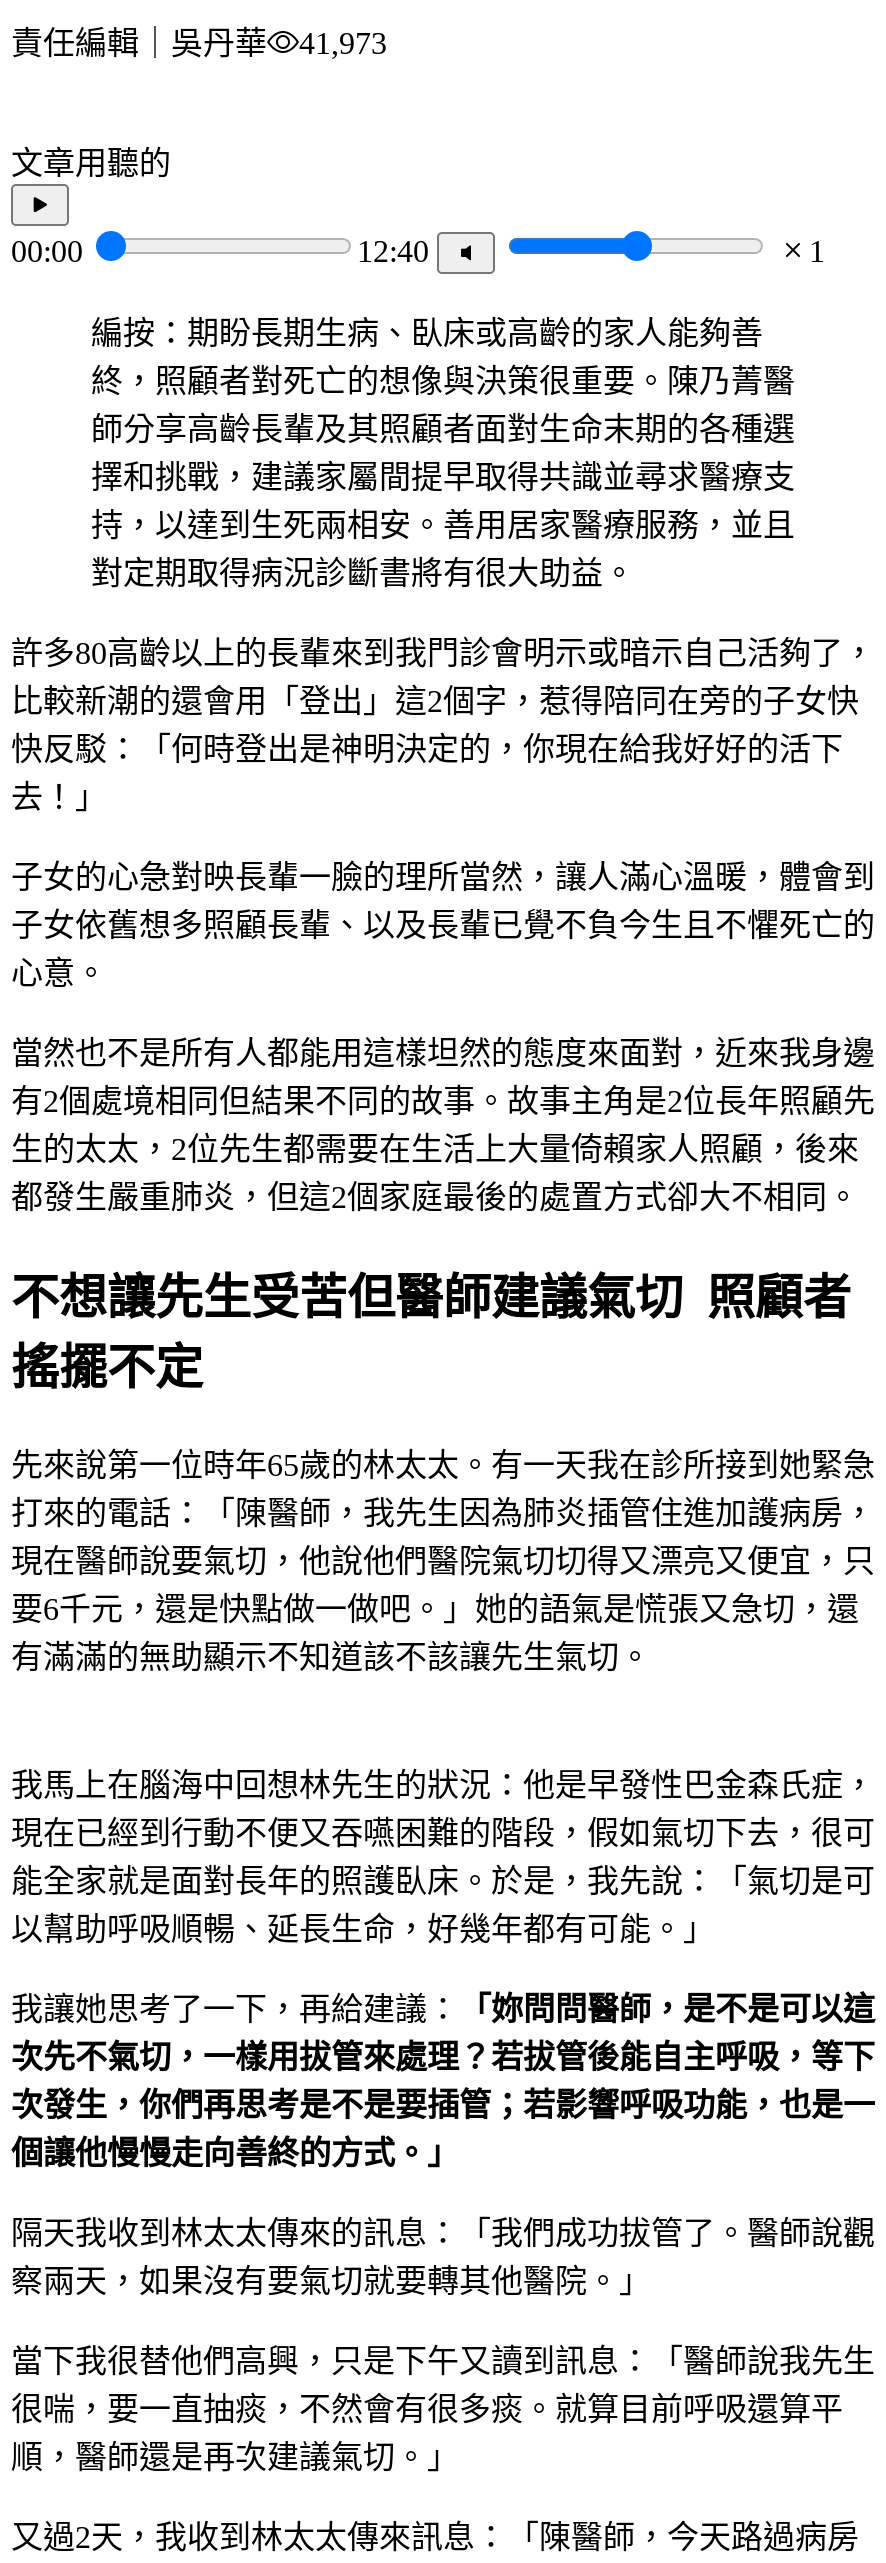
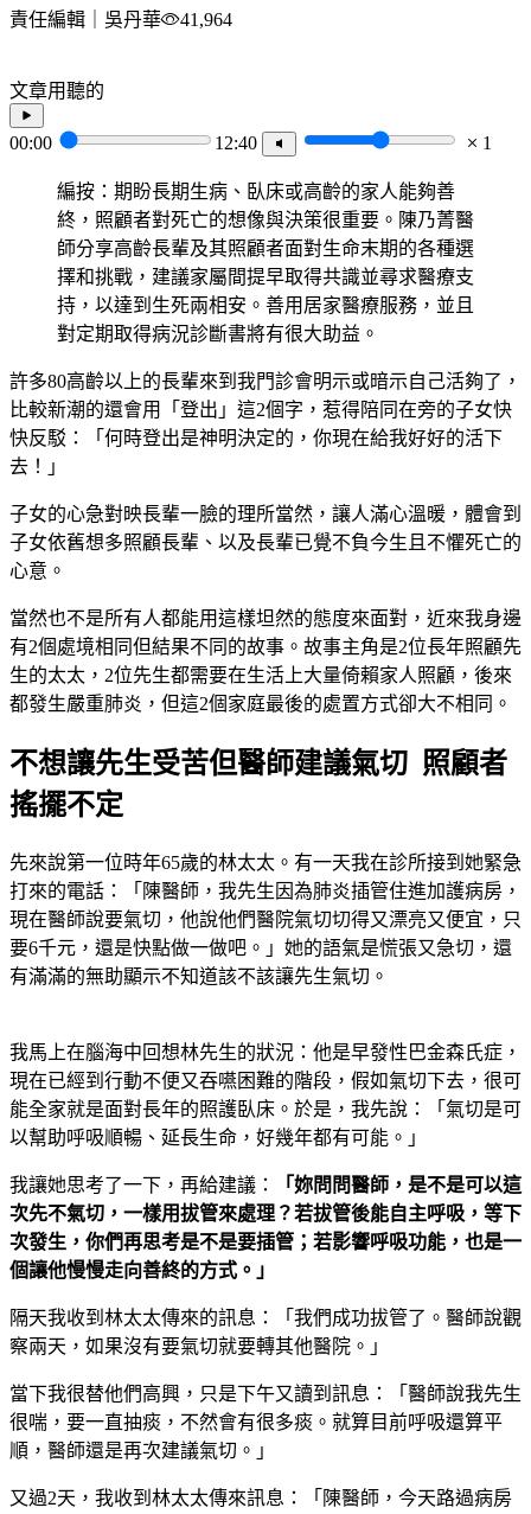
- 責任編輯｜吳丹華 41,973
+ 責任編輯｜吳丹華 41,964
